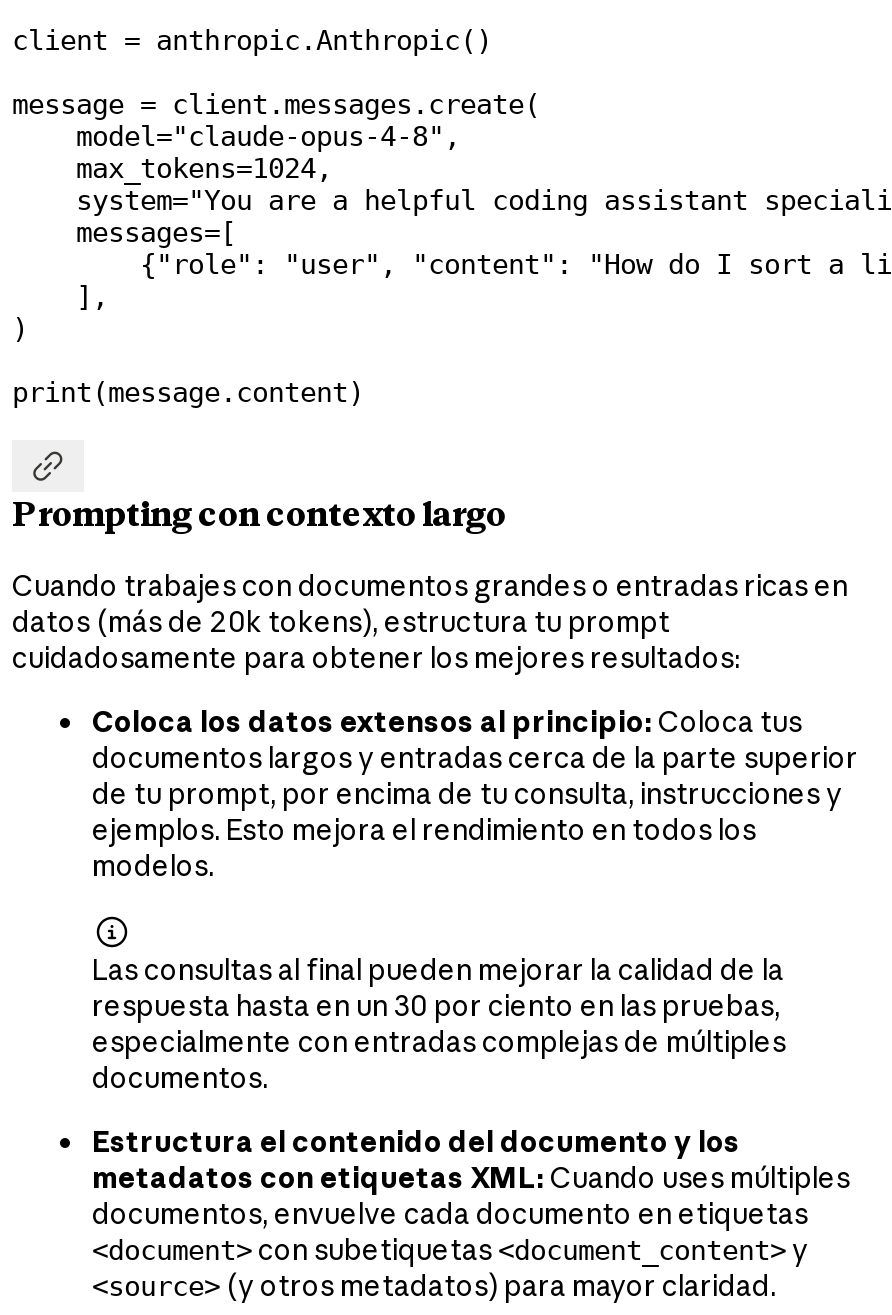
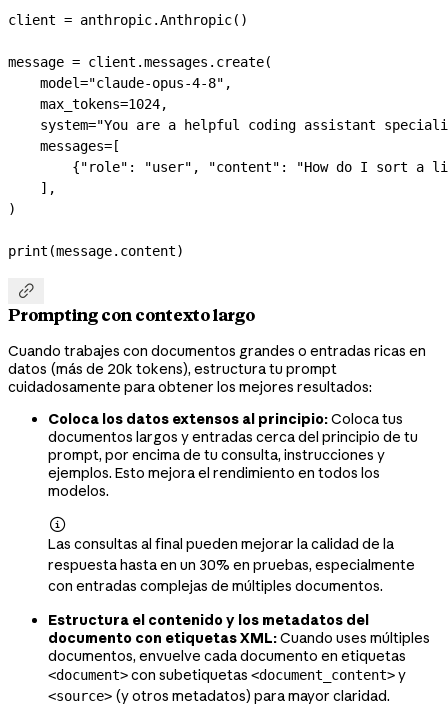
- documentos largos y entradas cerca de la parte superior
- de tu prompt, por encima de tu consulta, instrucciones y
+ documentos largos y entradas cerca del principio de tu
+ prompt, por encima de tu consulta, instrucciones y

- respuesta hasta en un 30 por ciento en las pruebas,
- especialmente con entradas complejas de múltiples
- documentos.
+ respuesta hasta en un 30% en pruebas, especialmente
+ con entradas complejas de múltiples documentos.

- Estructura el contenido del documento y los
- metadatos con etiquetas XML: Cuando uses múltiples
+ Estructura el contenido y los metadatos del
+ documento con etiquetas XML: Cuando uses múltiples
